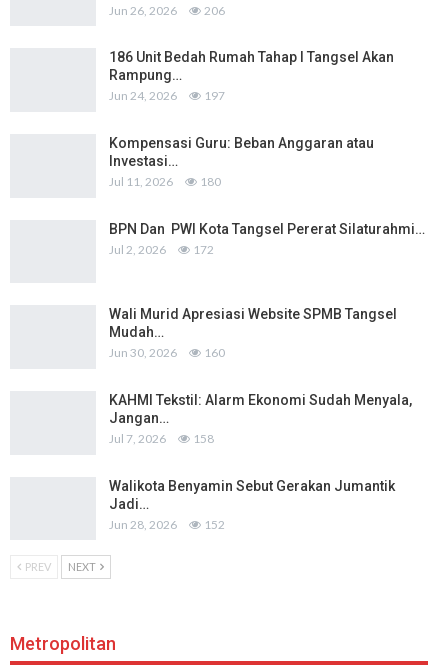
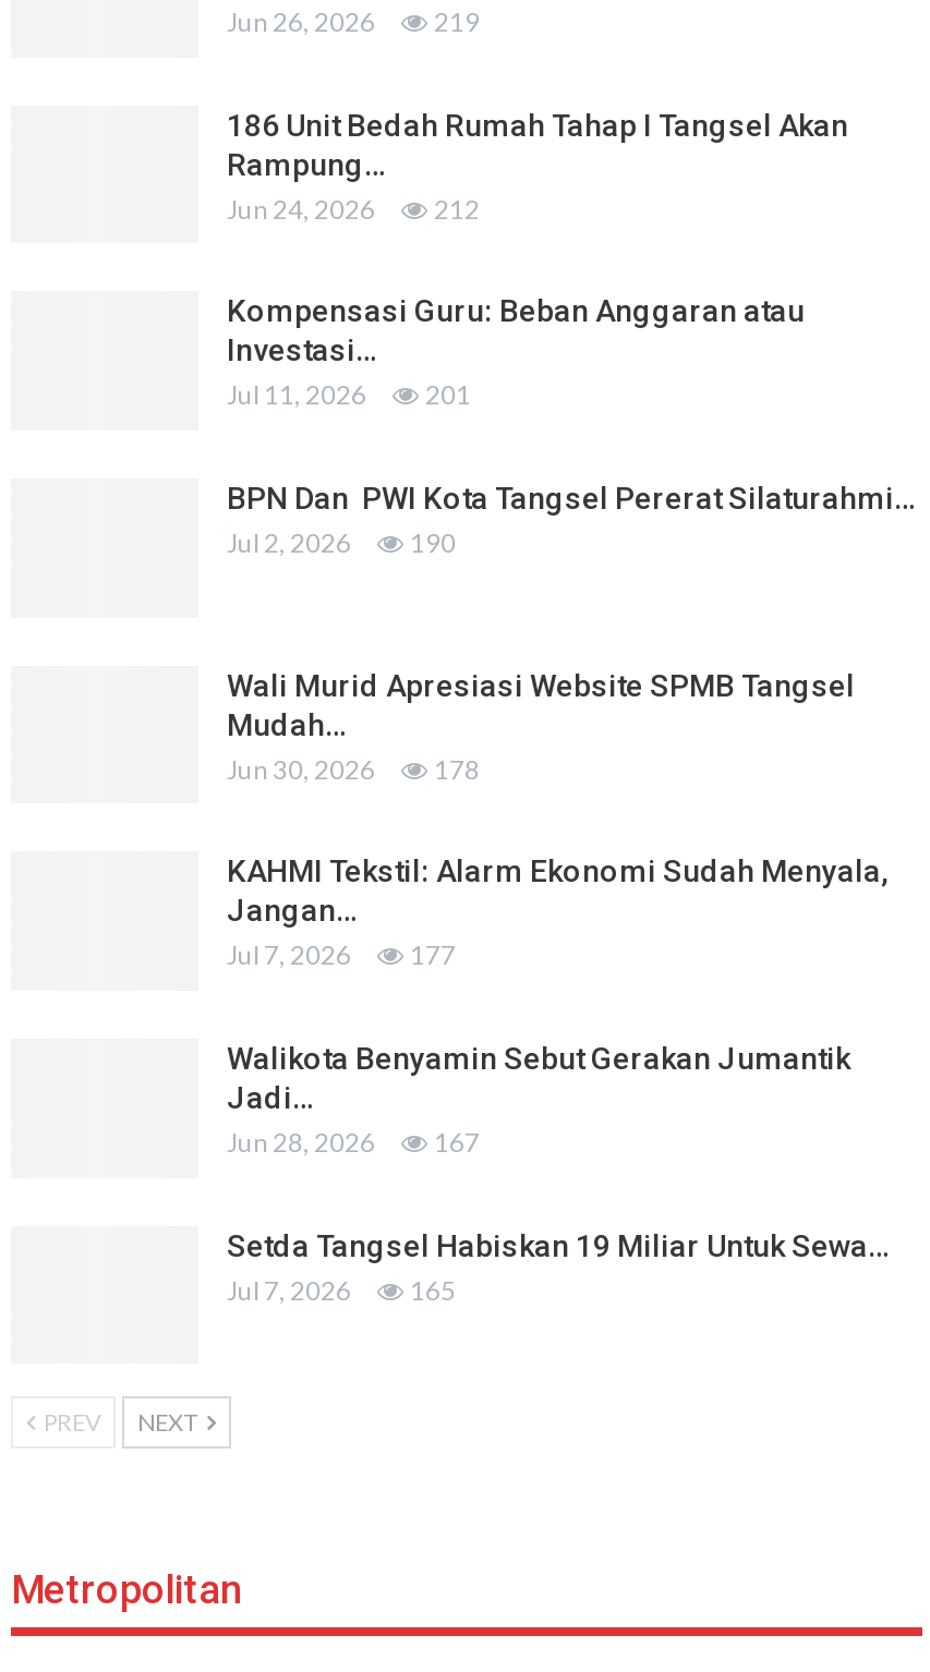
- Jun 26, 2026 206
+ Jun 26, 2026 219

- Jun 24, 2026 197
+ Jun 24, 2026 212

- Jul 11, 2026 180
+ Jul 11, 2026 201

- Jul 2, 2026 172
+ Jul 2, 2026 190

- Jun 30, 2026 160
+ Jun 30, 2026 178

- Jul 7, 2026 158
+ Jul 7, 2026 177

- 152
+ 167
+ Setda Tangsel Habiskan 19 Miliar Untuk Sewa…
+ Jul 7, 2026
+ 165
